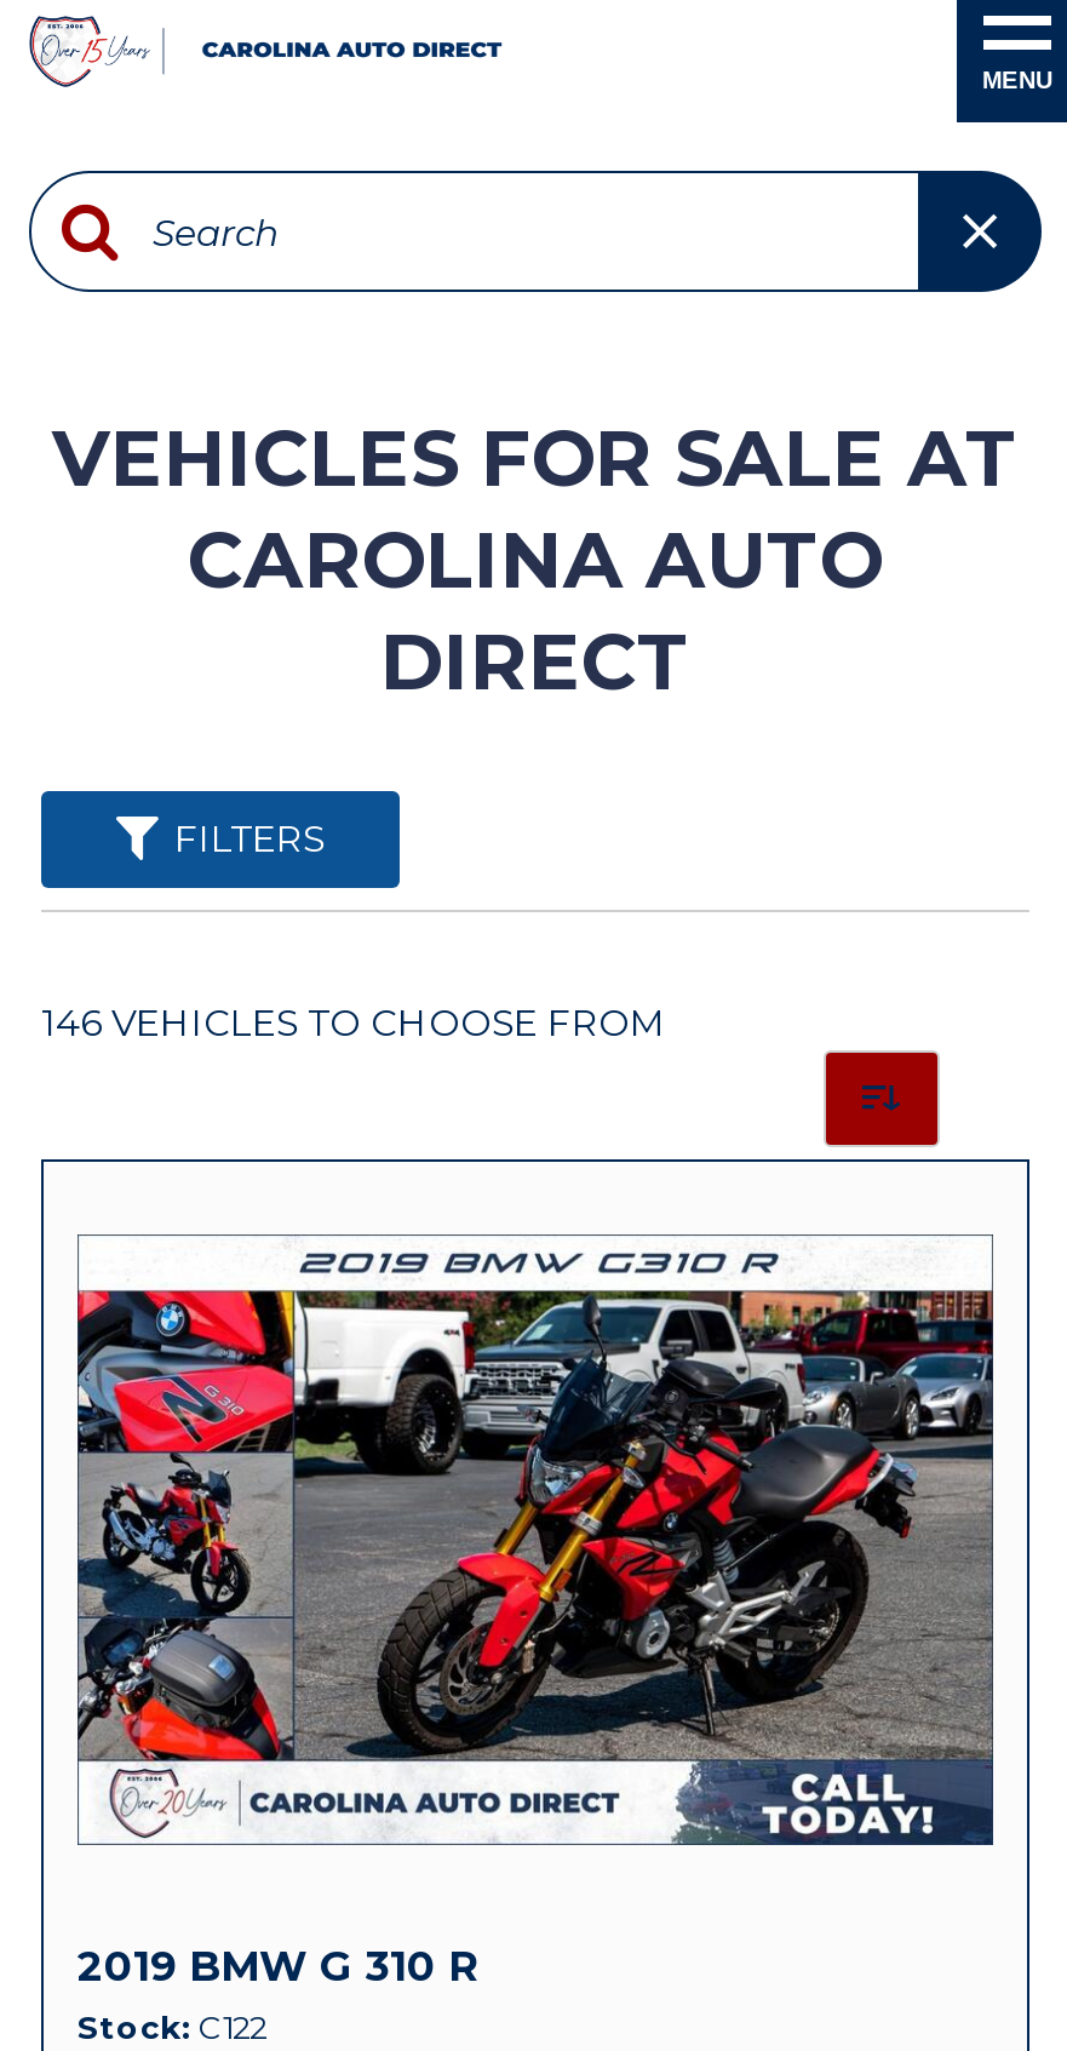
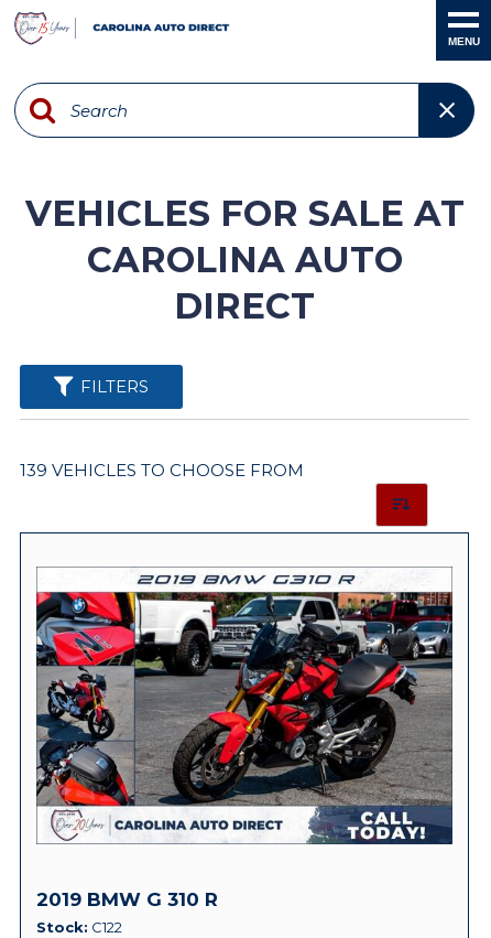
- 146 VEHICLES TO CHOOSE FROM
+ 139 VEHICLES TO CHOOSE FROM
